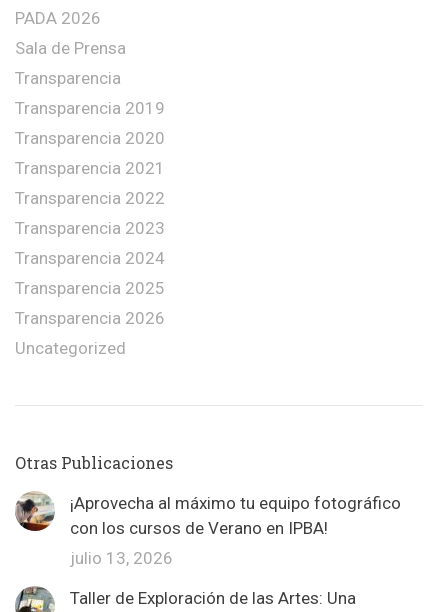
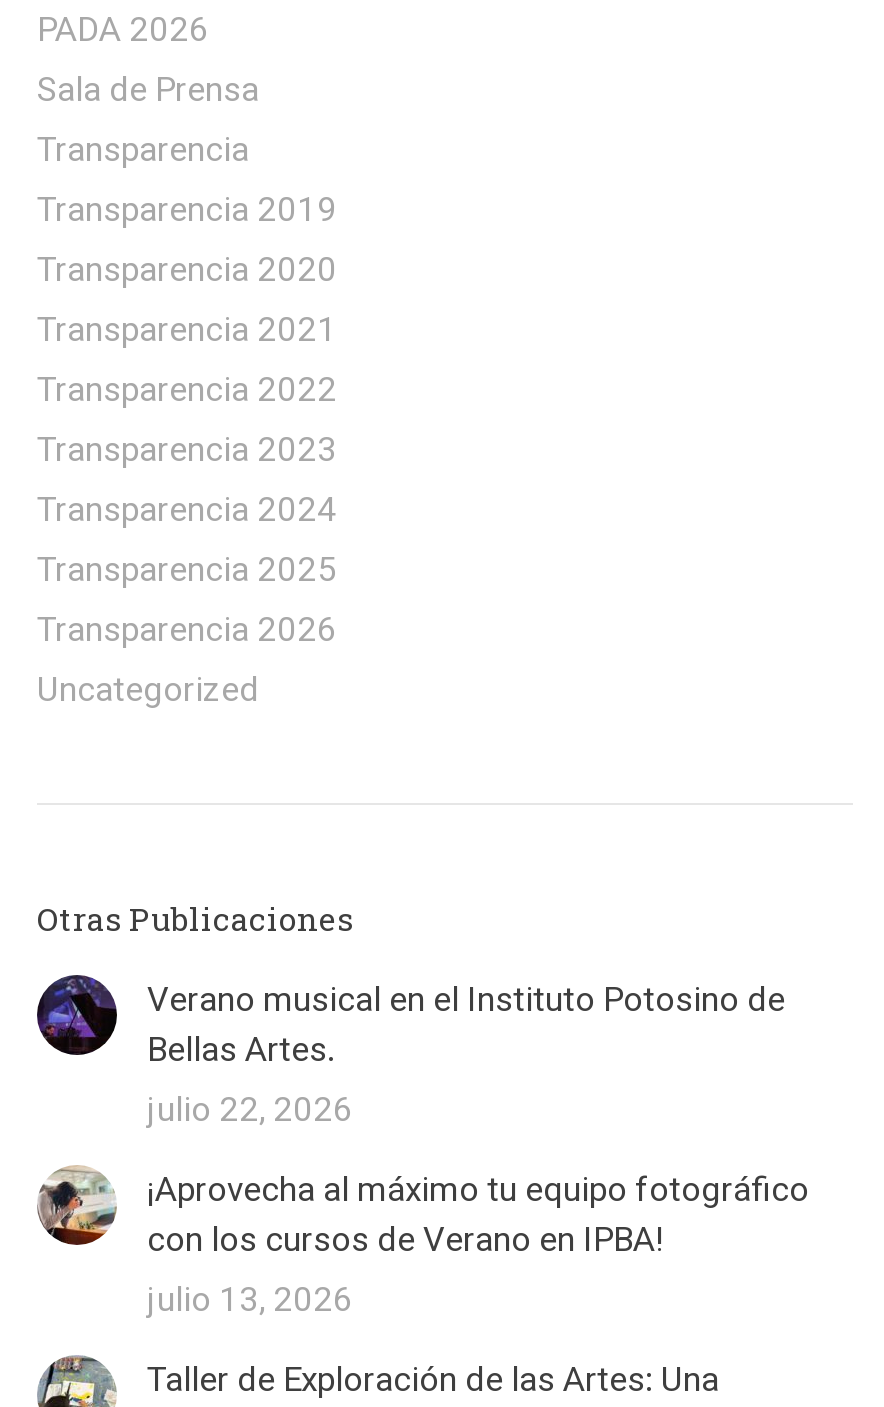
+ [image]
+ Verano musical en el Instituto Potosino de
+ Bellas Artes.
+ julio 22, 2026
